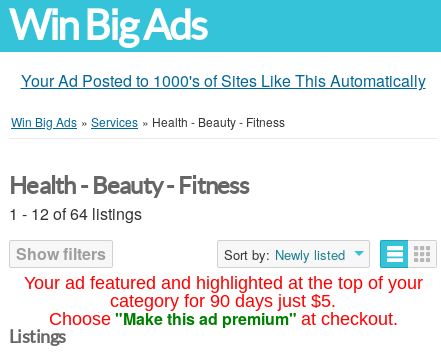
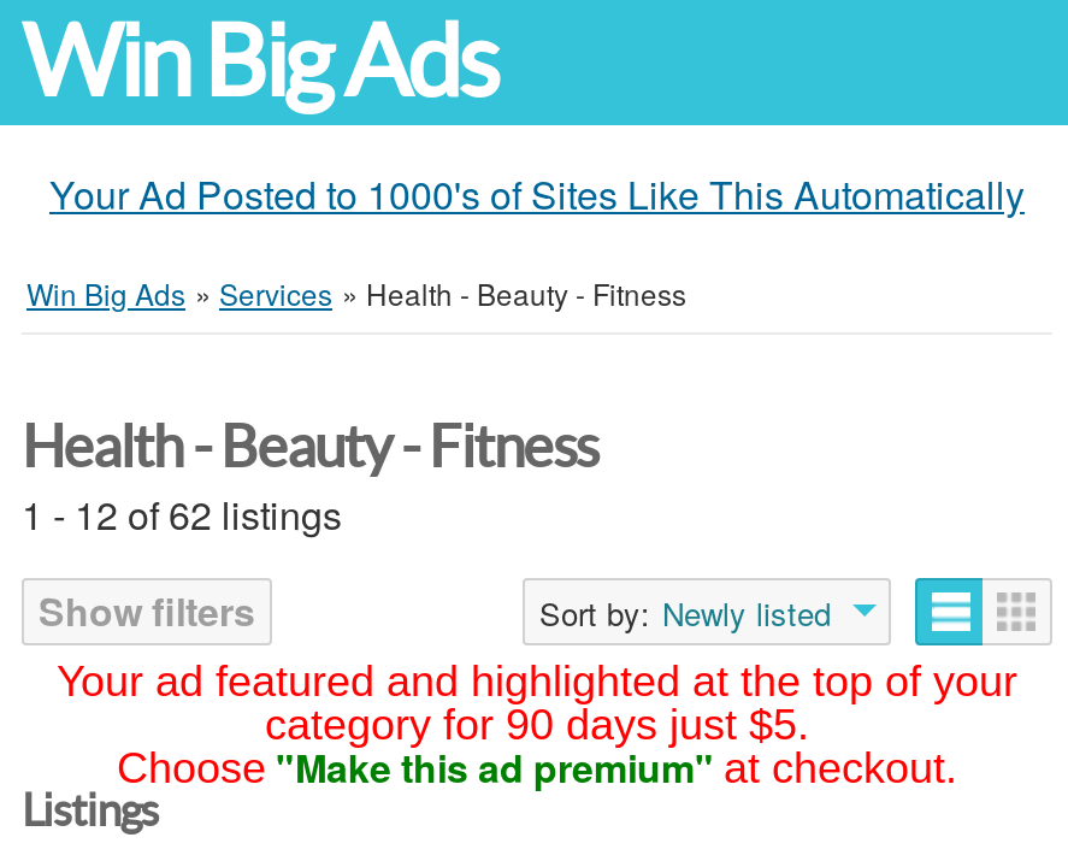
- 1 - 12 of 64 listings
+ 1 - 12 of 62 listings
